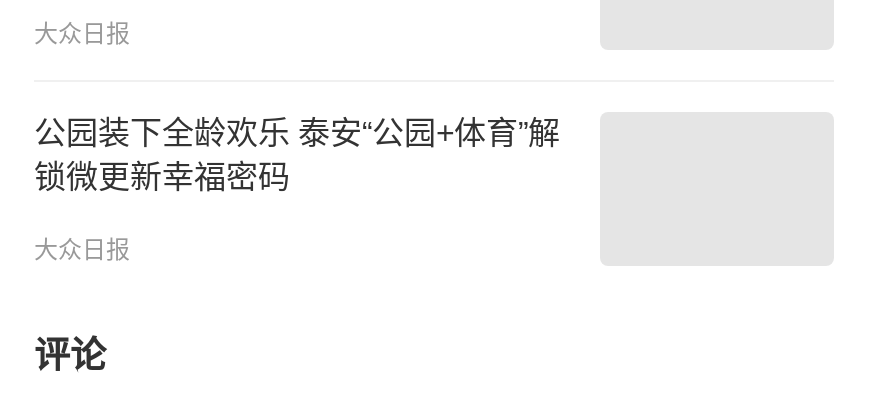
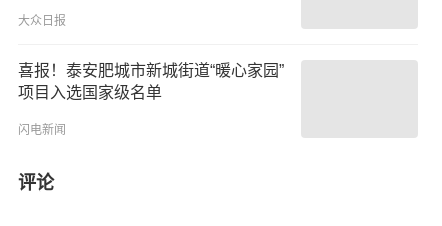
- 公园装下全龄欢乐 泰安“公园+体育”解
- 锁微更新幸福密码
+ 喜报！泰安肥城市新城街道“暖心家园”
+ 项目入选国家级名单

- 大众日报
+ 闪电新闻
